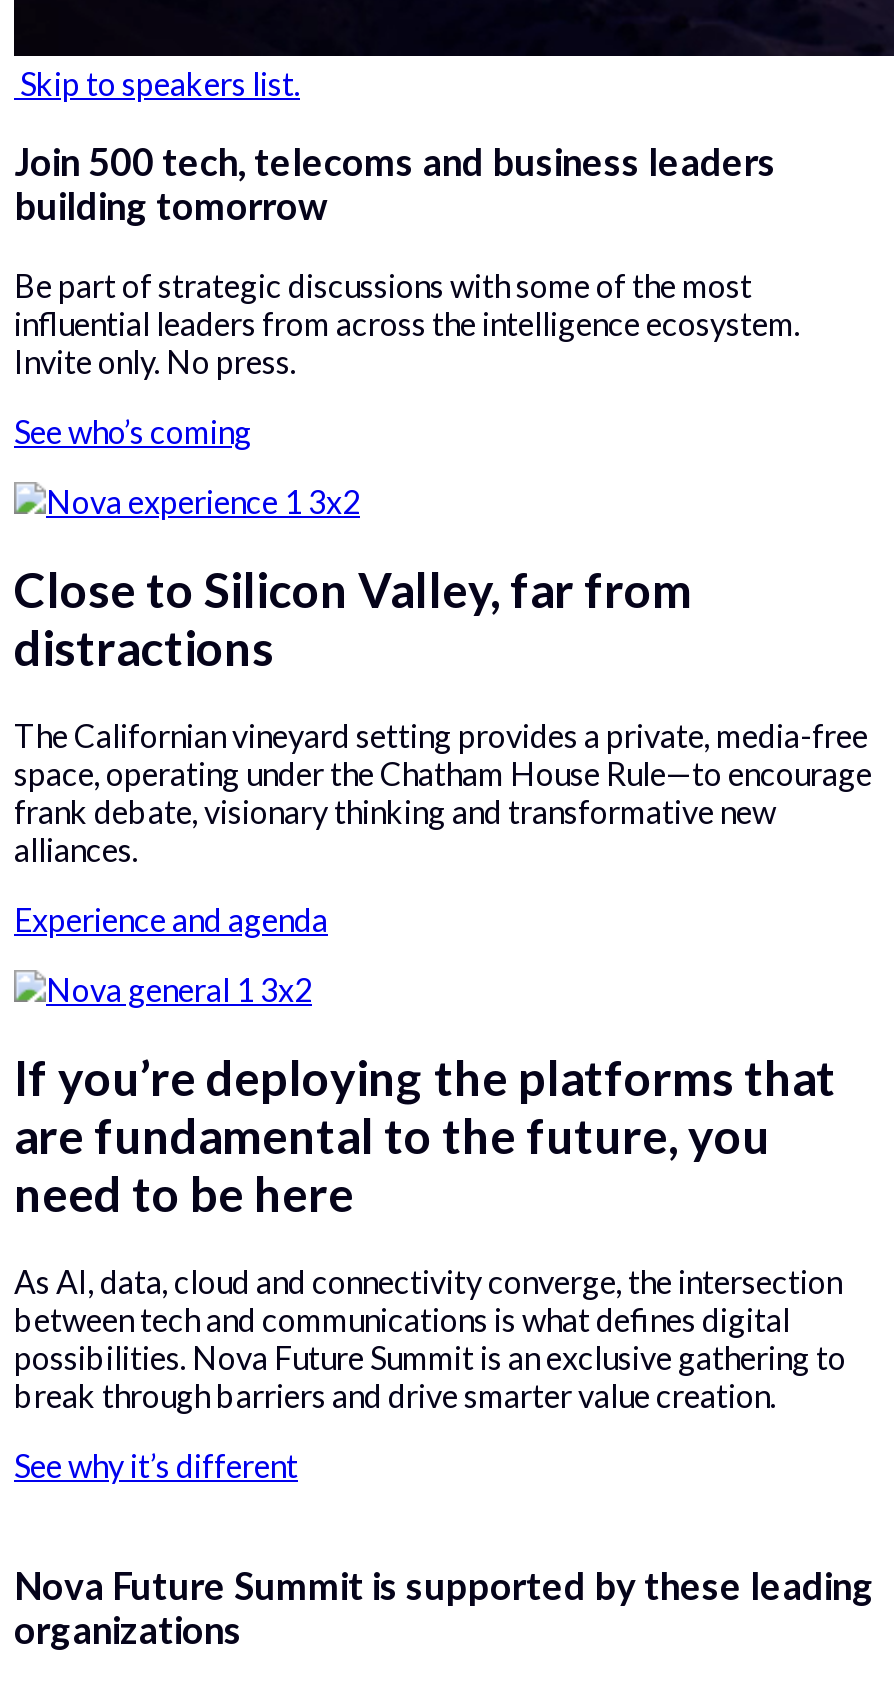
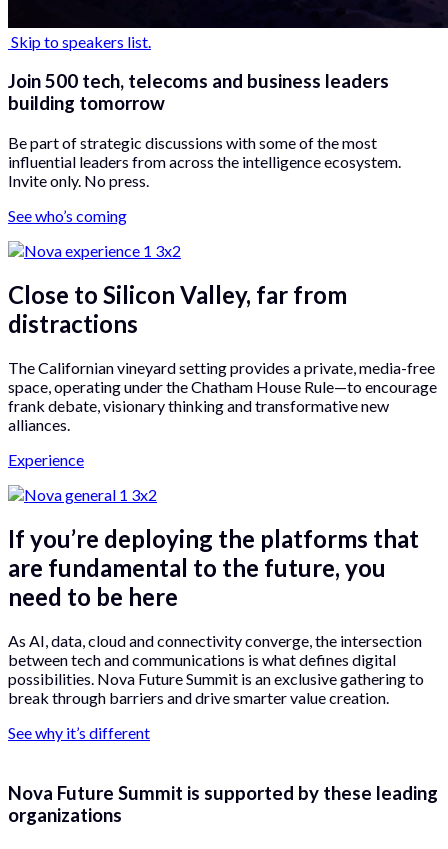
- Experience and agenda
+ Experience
